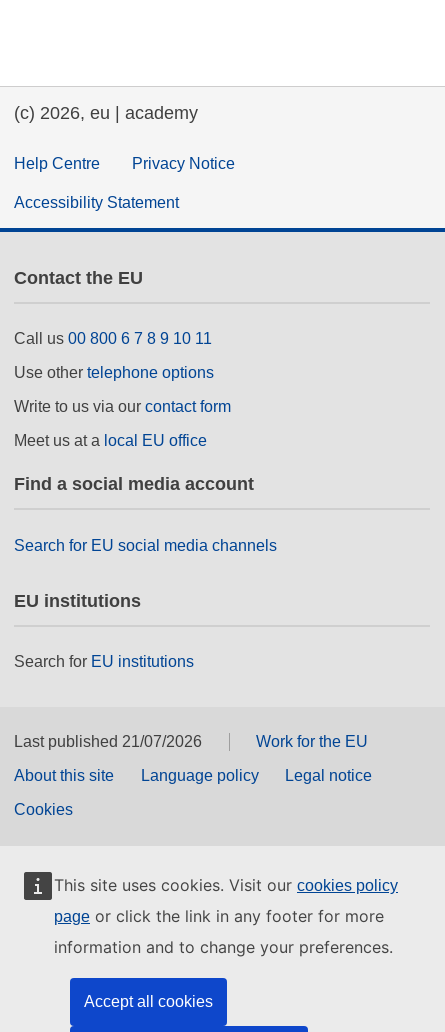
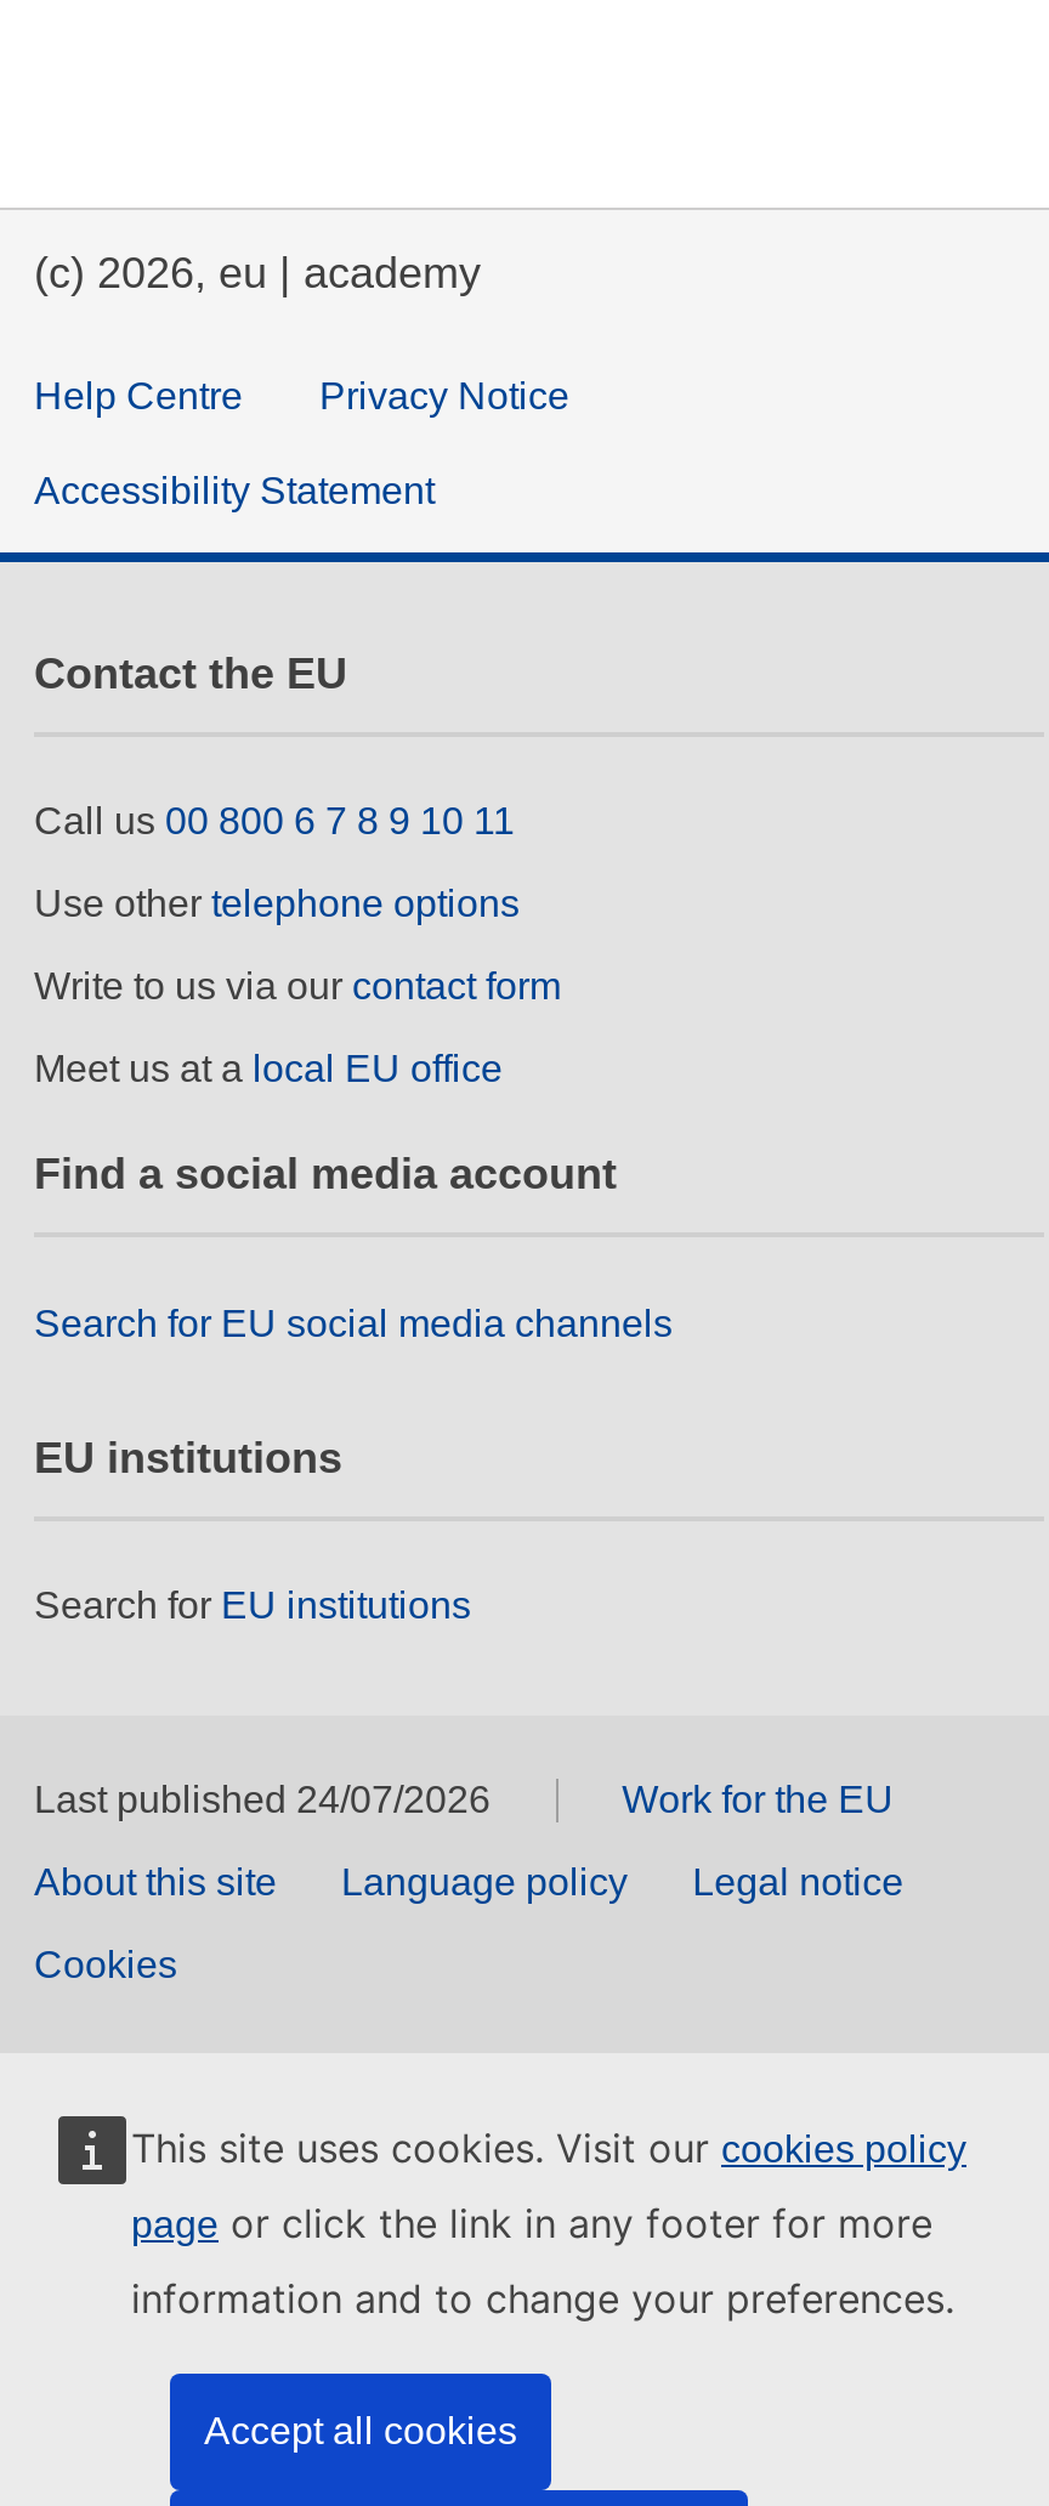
- Last published 21/07/2026
+ Last published 24/07/2026
